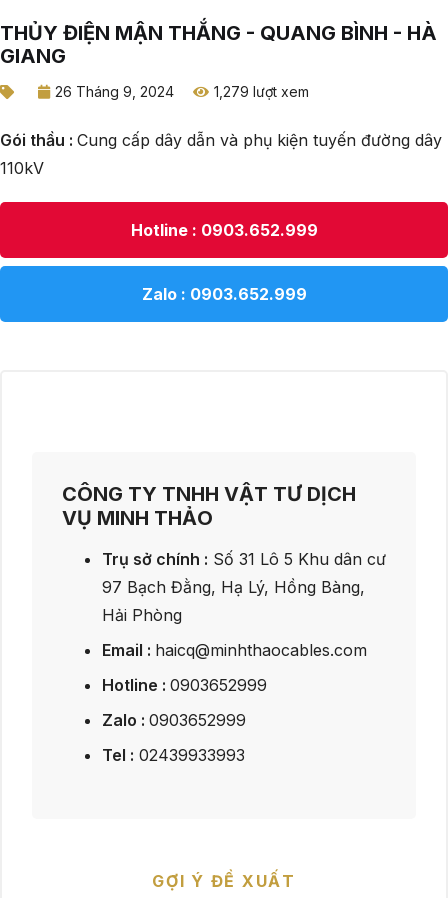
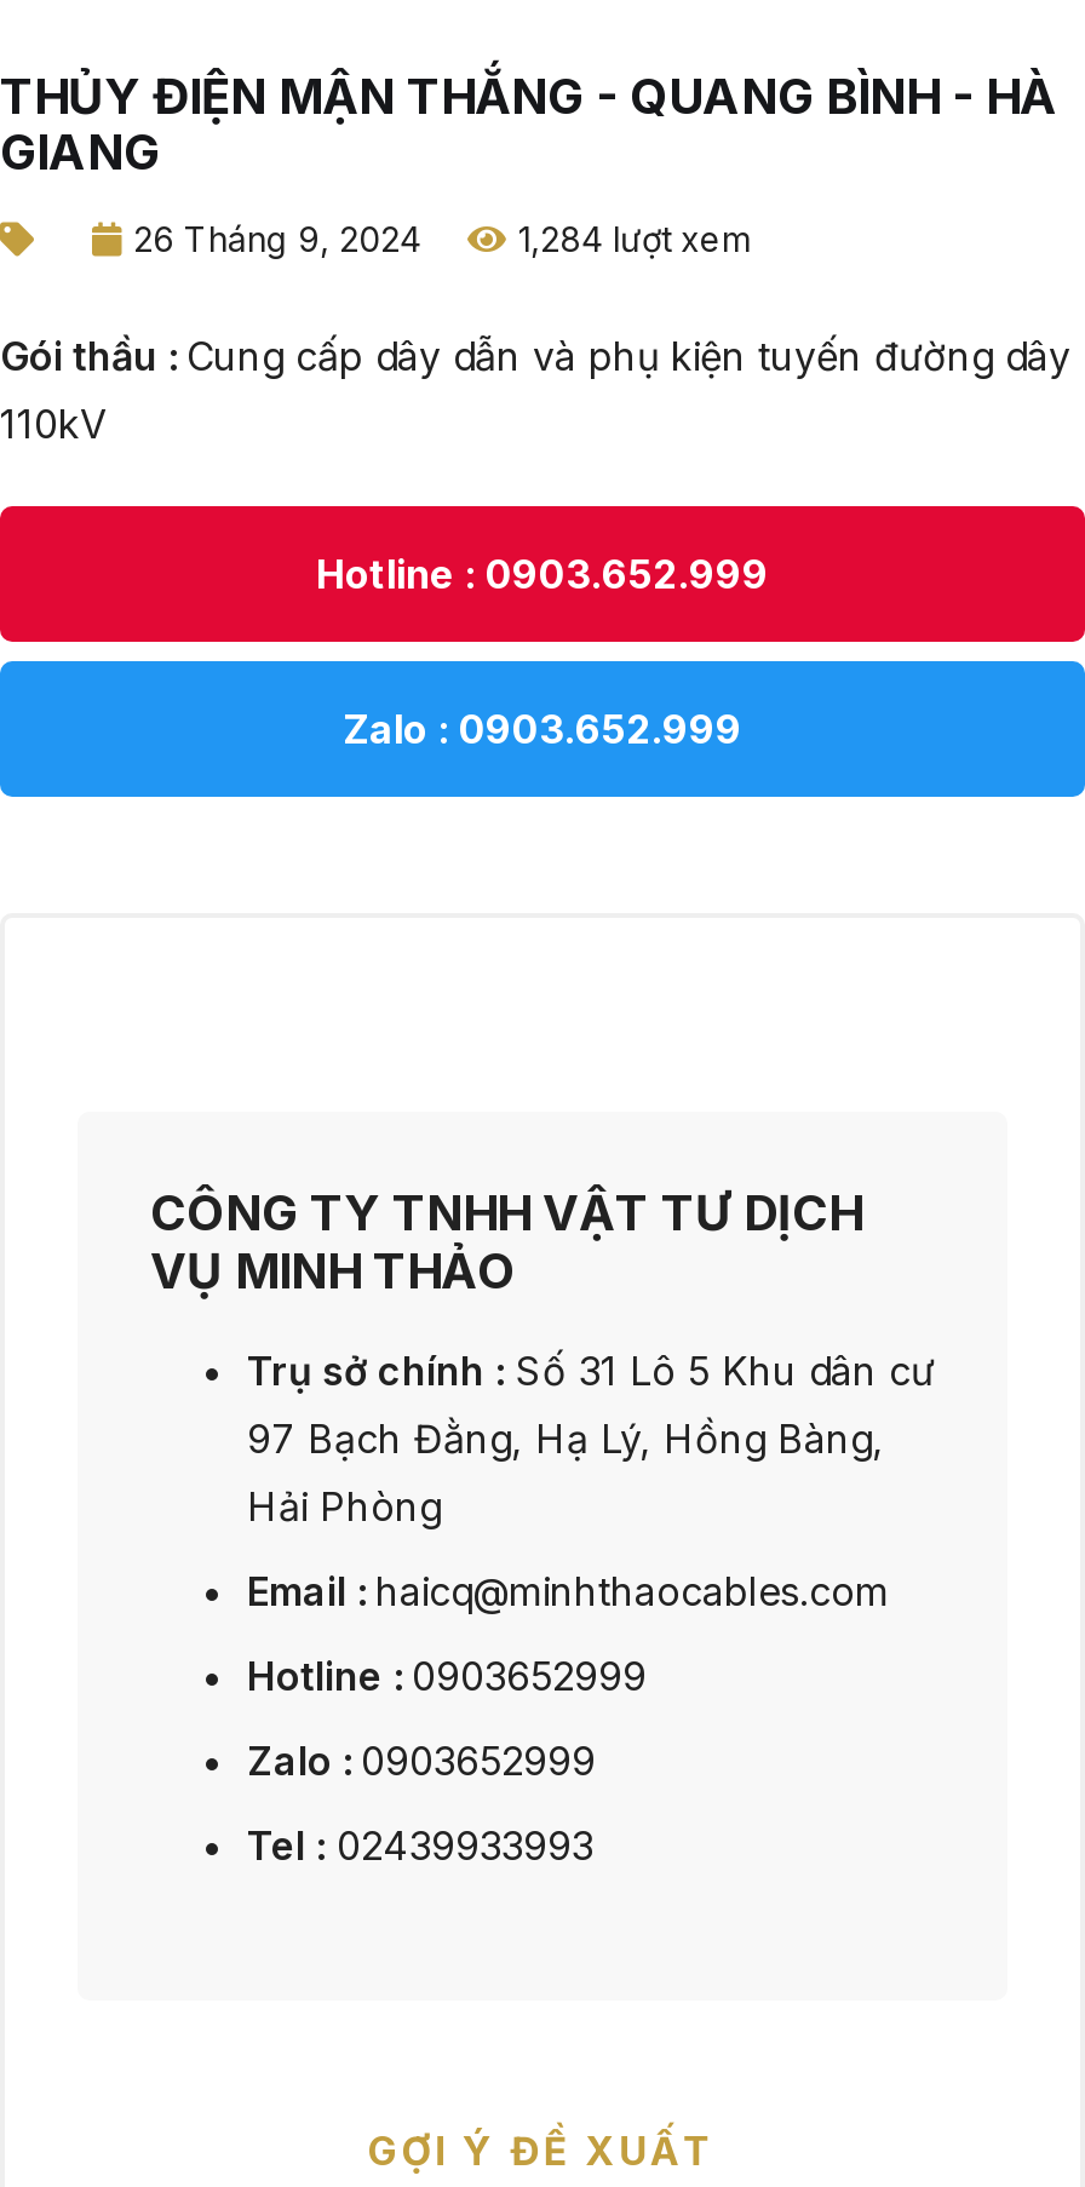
- 1,279 lượt xem
+ 1,284 lượt xem
